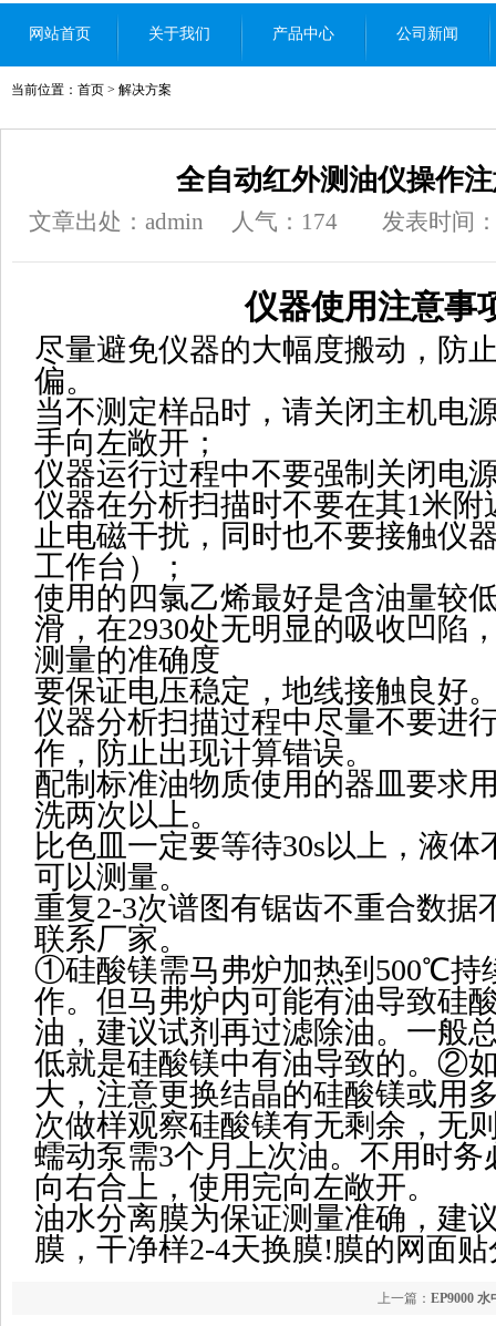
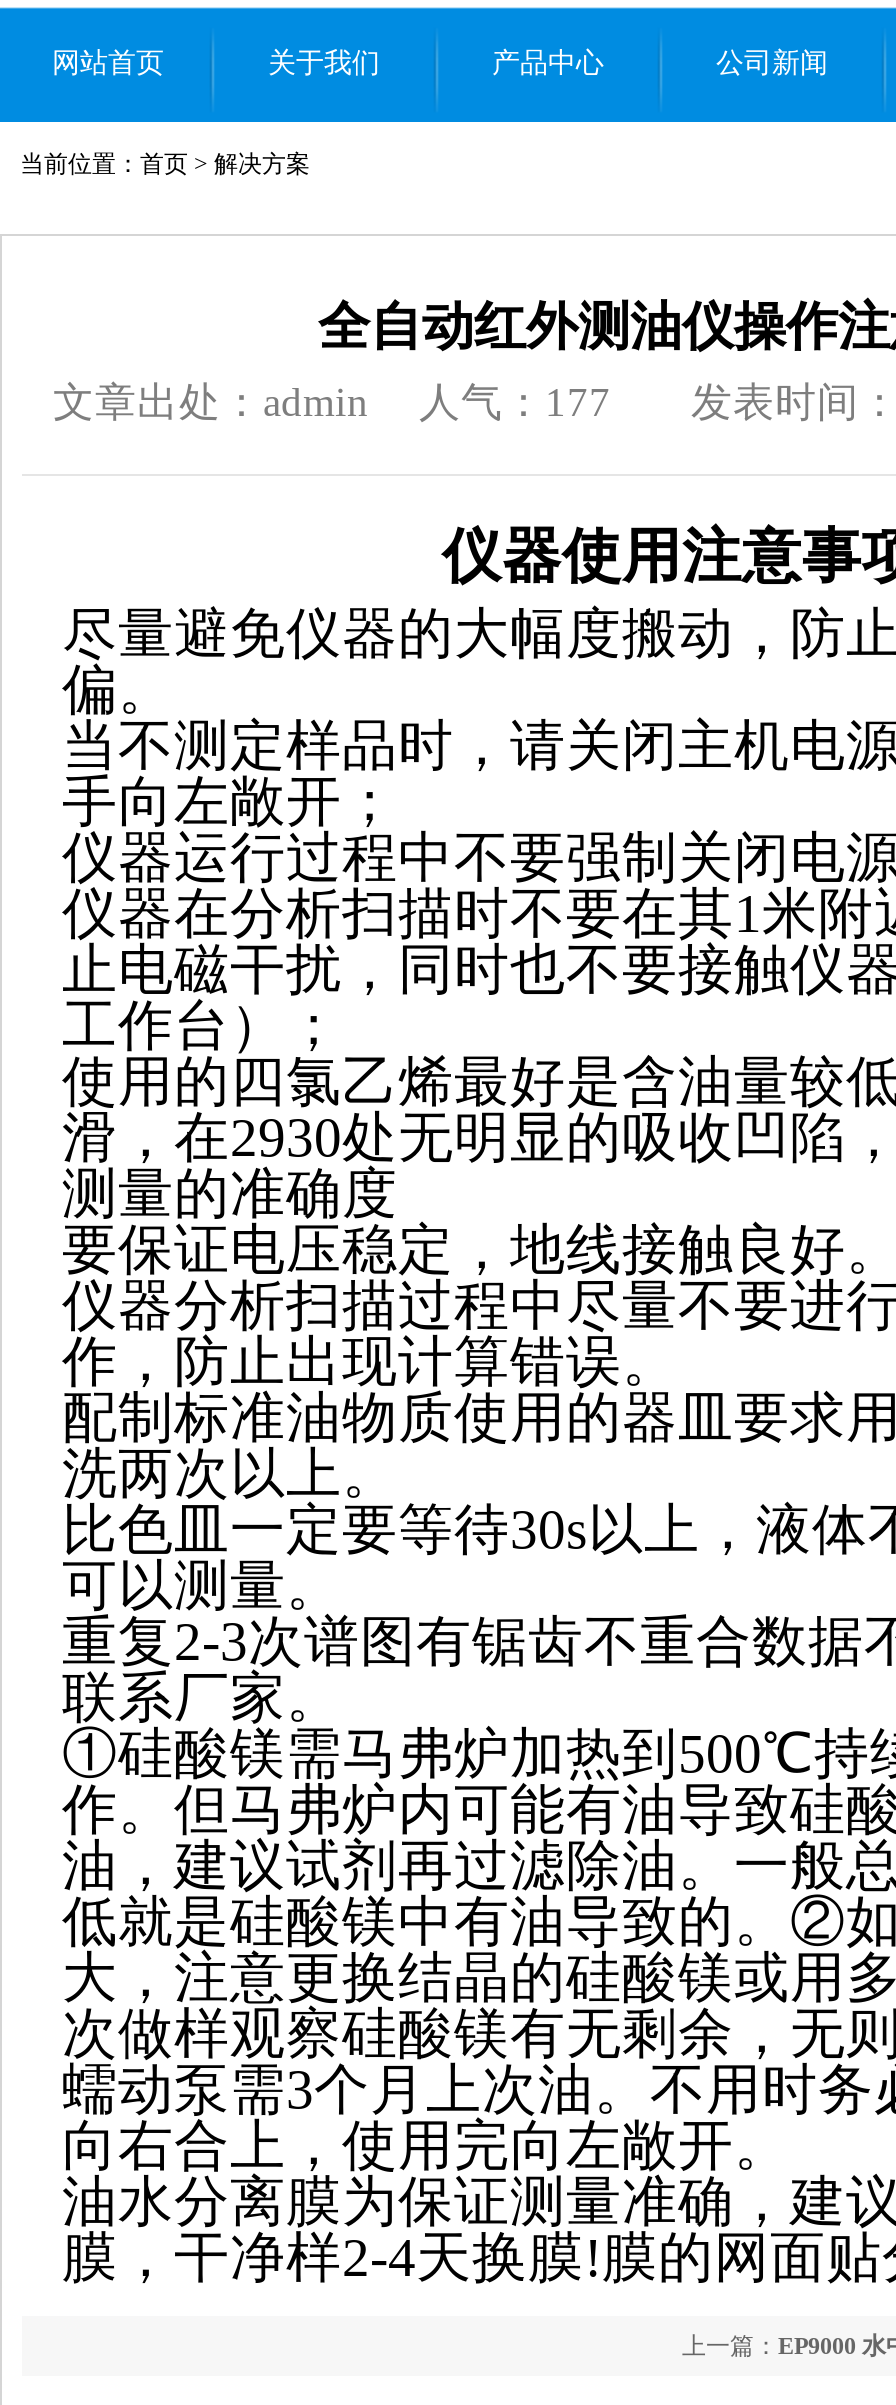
- 人气：174
+ 人气：177
